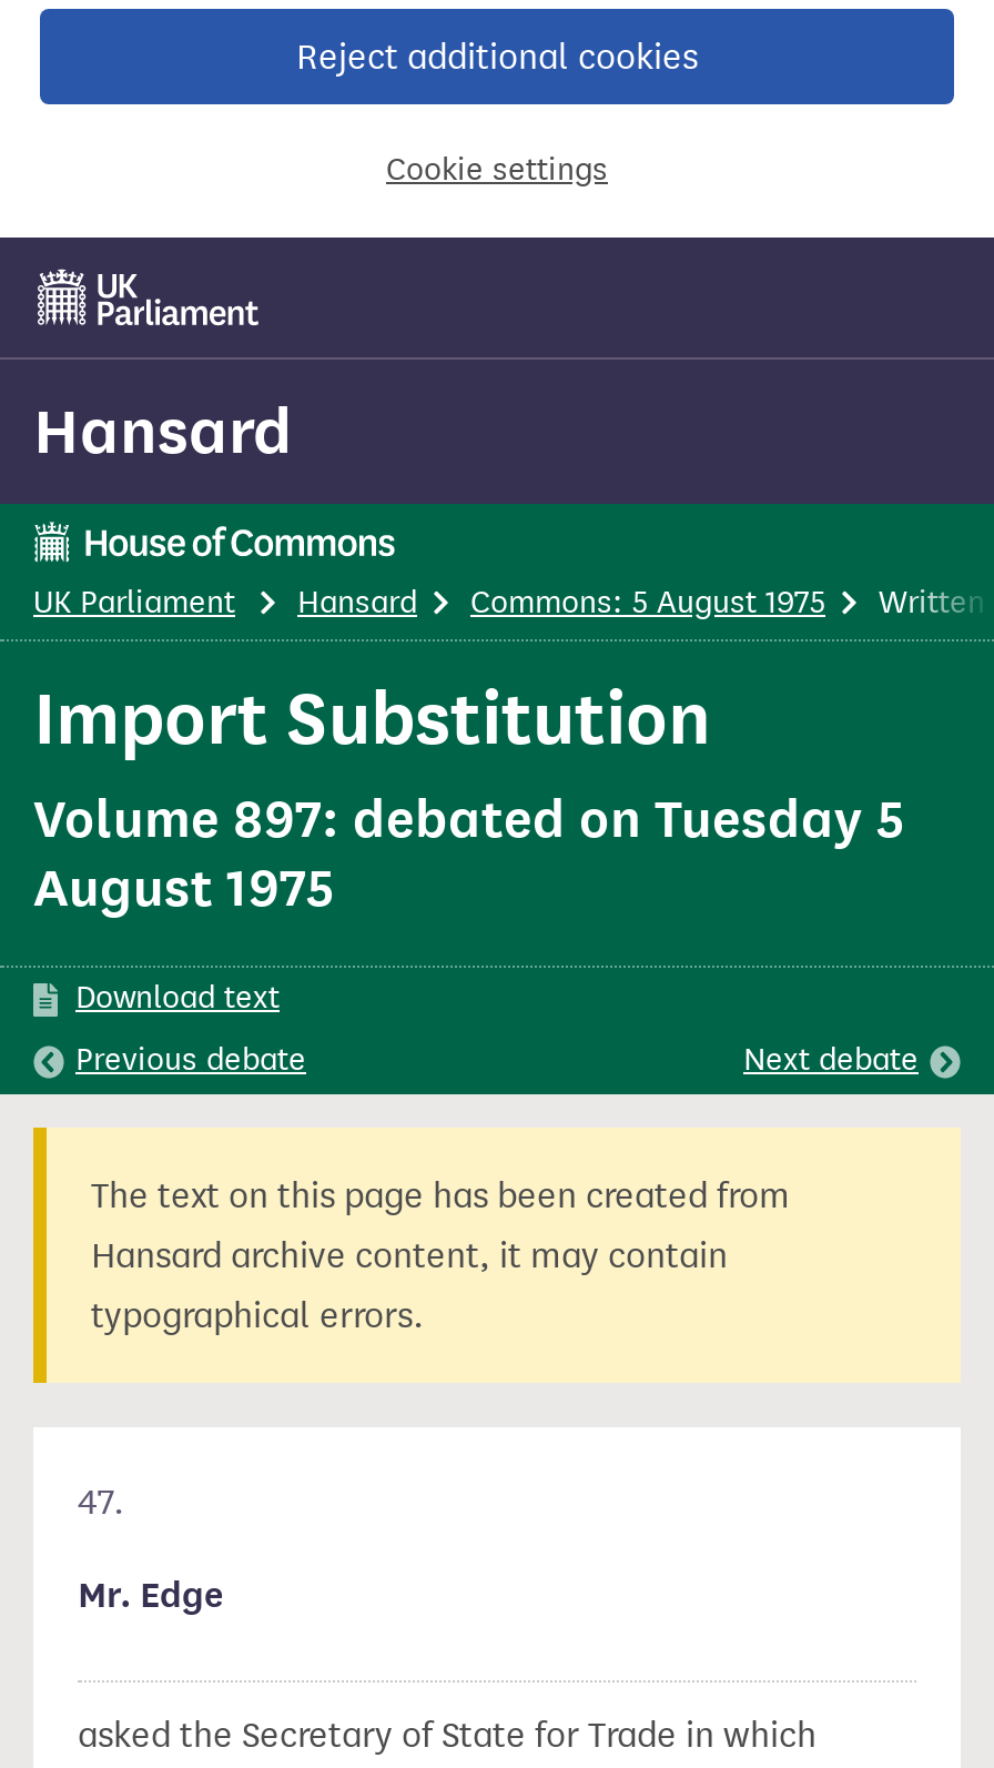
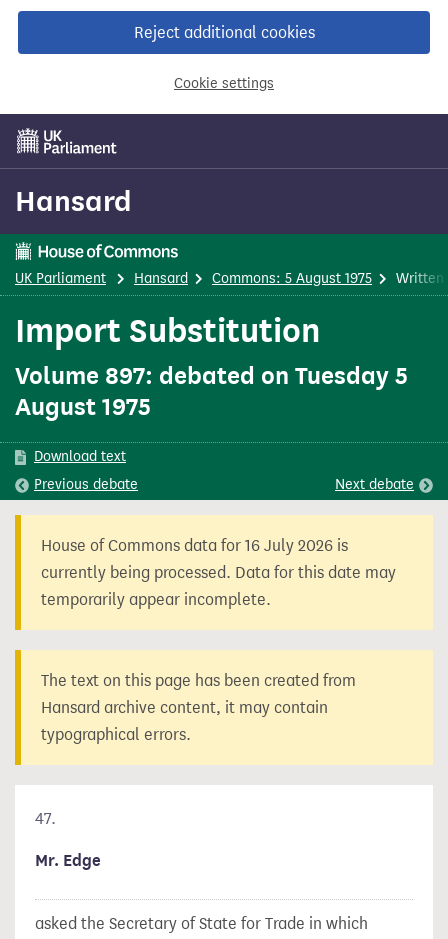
+ House of Commons data for 16 July 2026 is
+ currently being processed. Data for this date may
+ temporarily appear incomplete.
